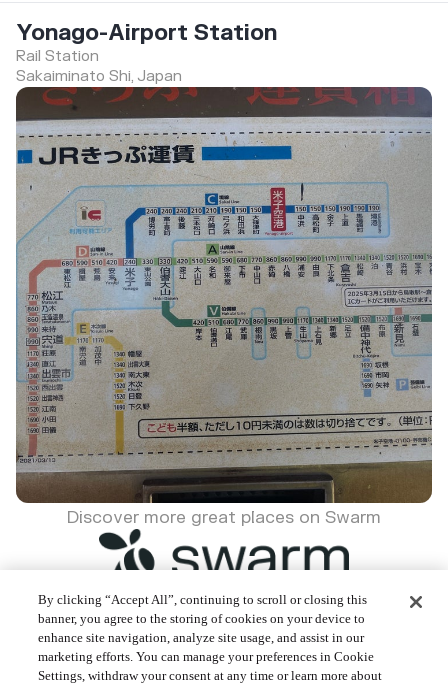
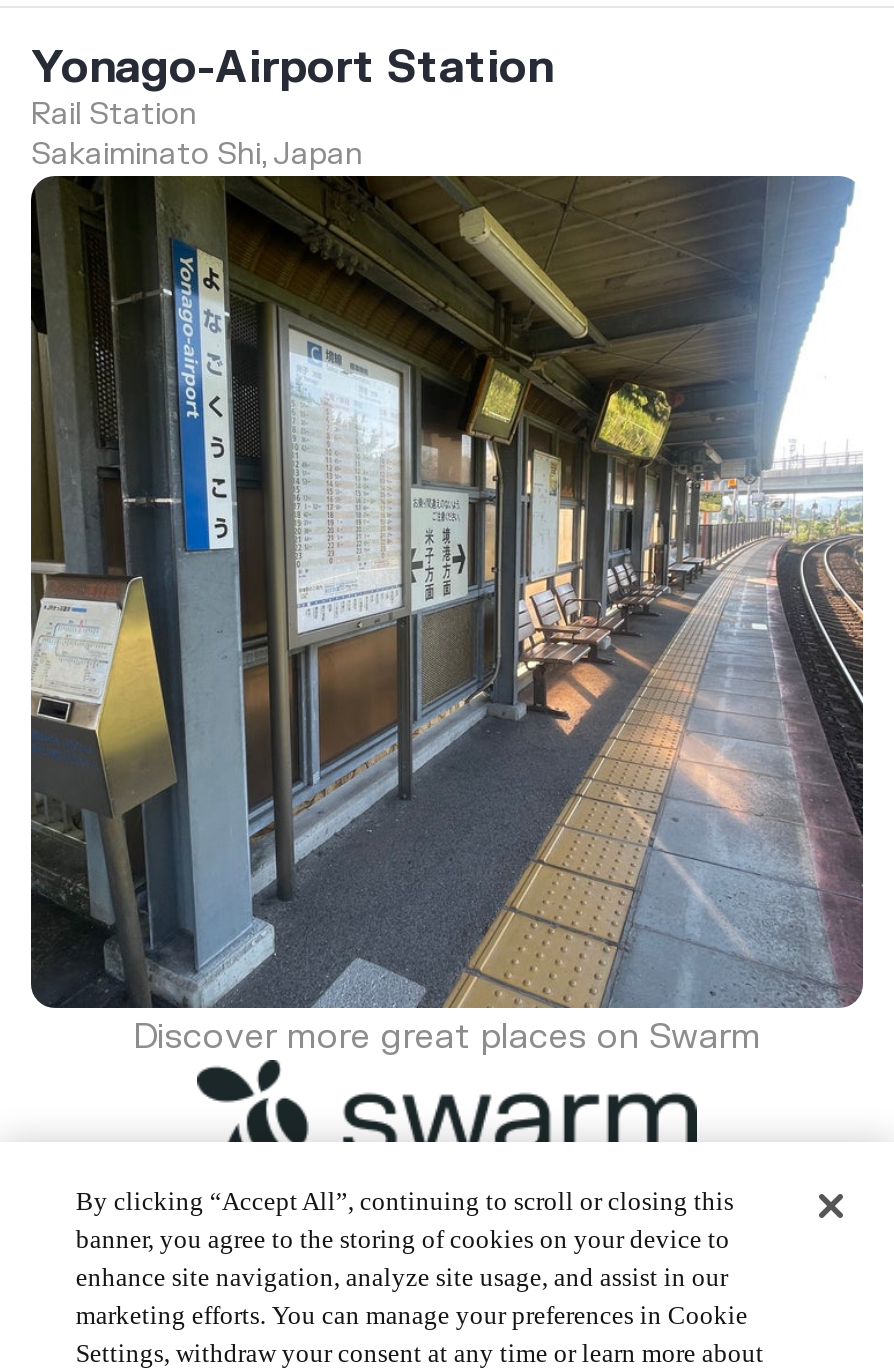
- [image]
+ [image]
